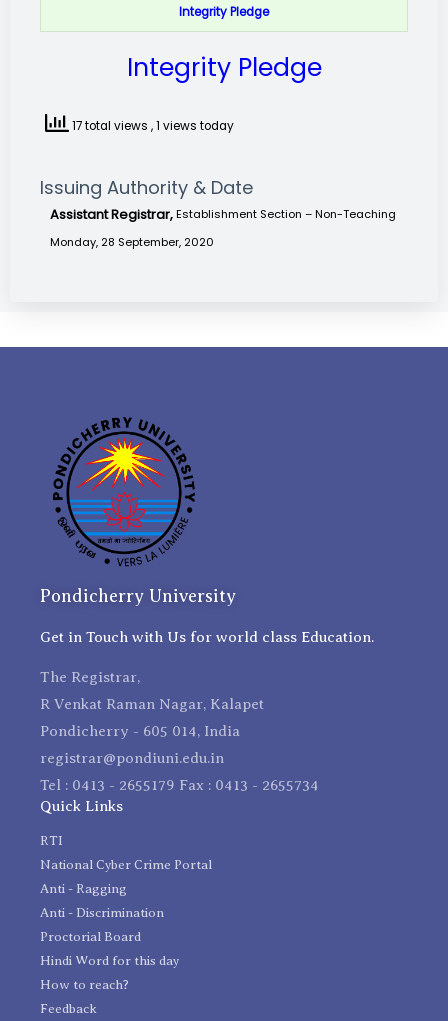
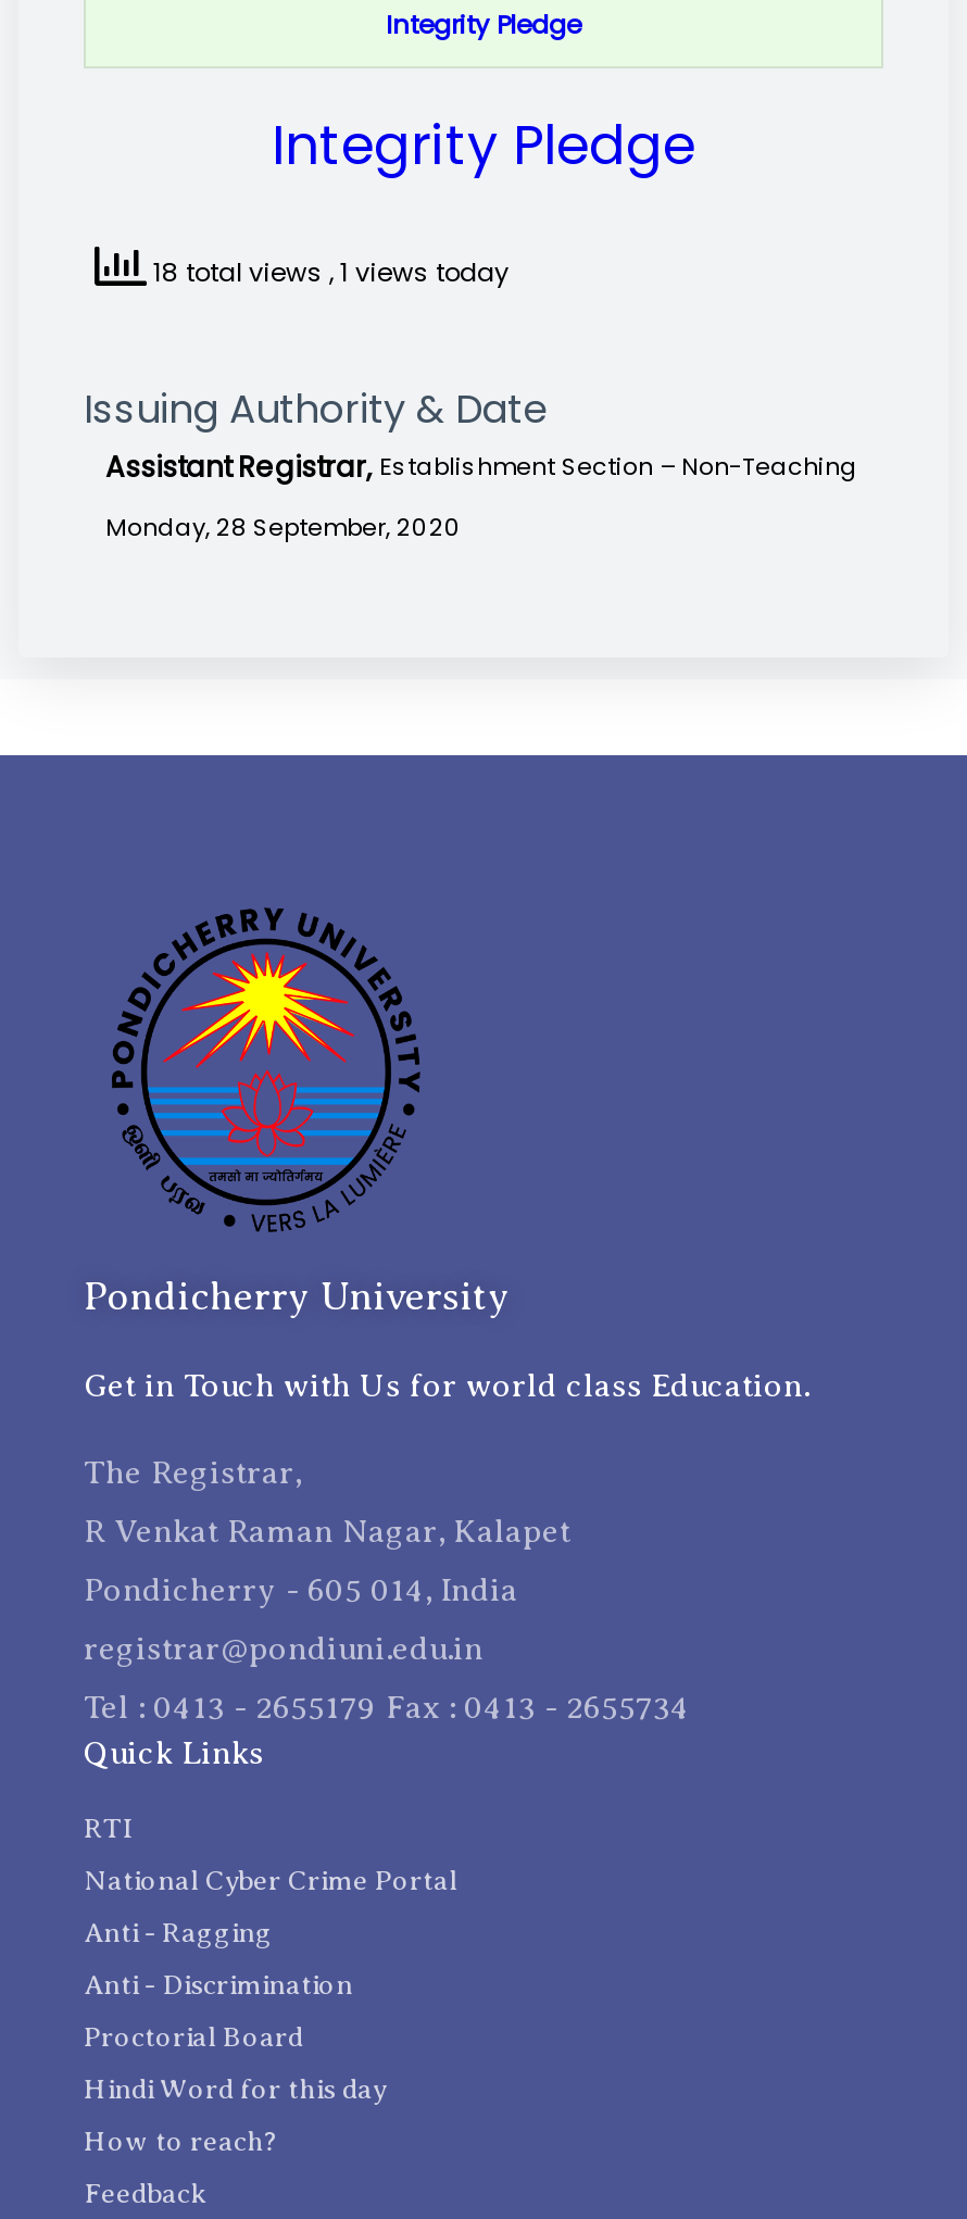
- 17 total views, 1 views today
+ 18 total views, 1 views today
